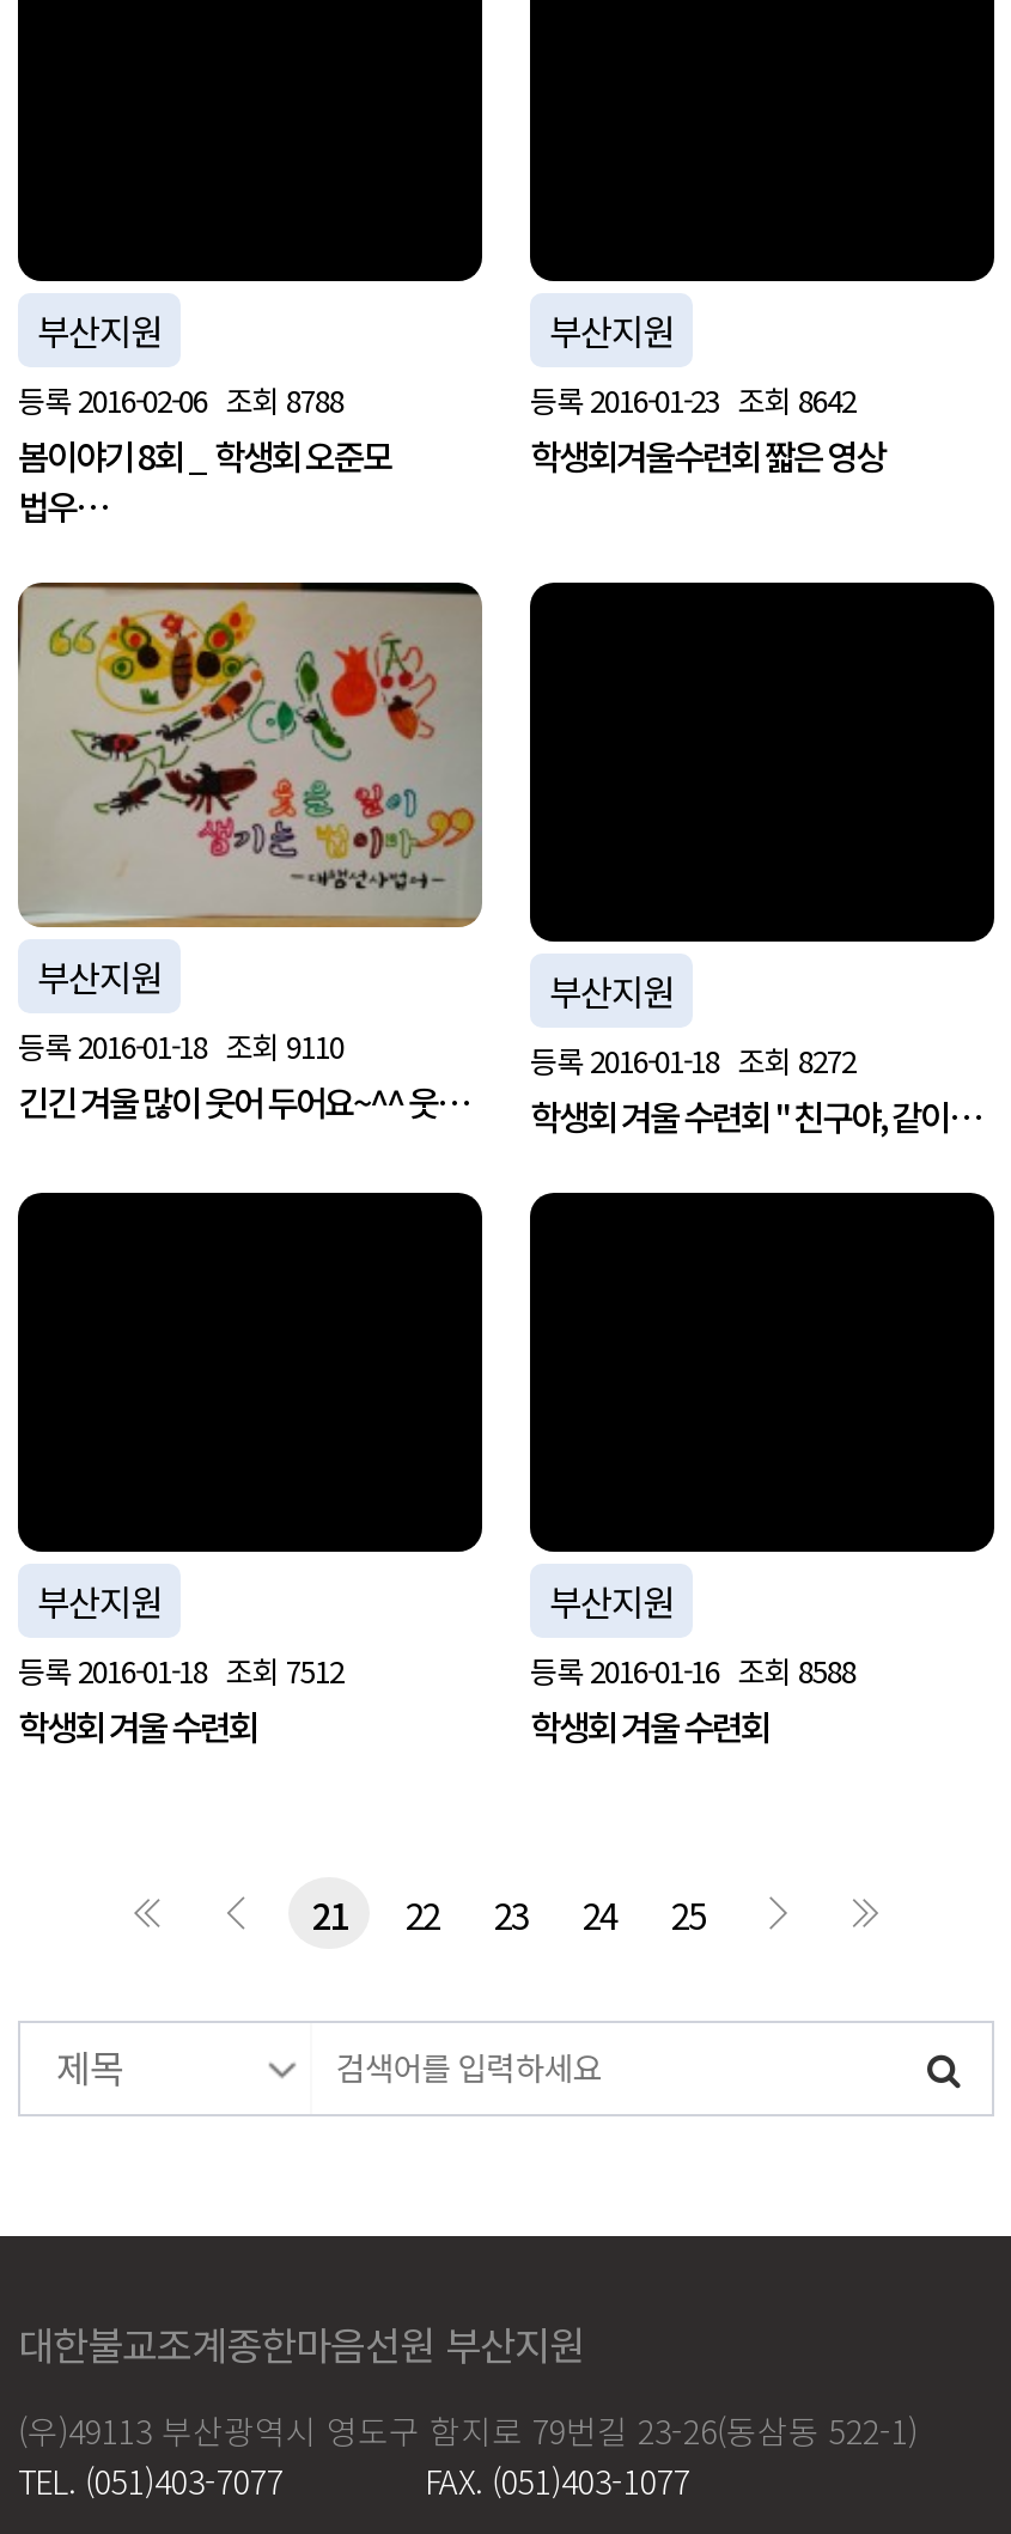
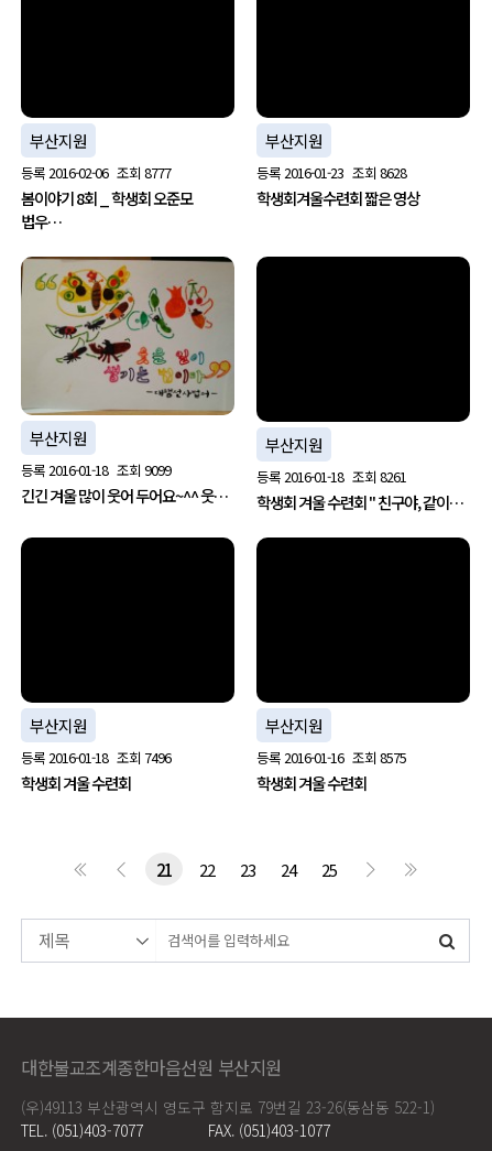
- 등록 2016-02-06 조회 8788
+ 등록 2016-02-06 조회 8777

- 등록 2016-01-23 조회 8642
+ 등록 2016-01-23 조회 8628

- 등록 2016-01-18 조회 9110
+ 등록 2016-01-18 조회 9099

- 등록 2016-01-18 조회 8272
+ 등록 2016-01-18 조회 8261

- 등록 2016-01-18 조회 7512
+ 등록 2016-01-18 조회 7496

- 등록 2016-01-16 조회 8588
+ 등록 2016-01-16 조회 8575
